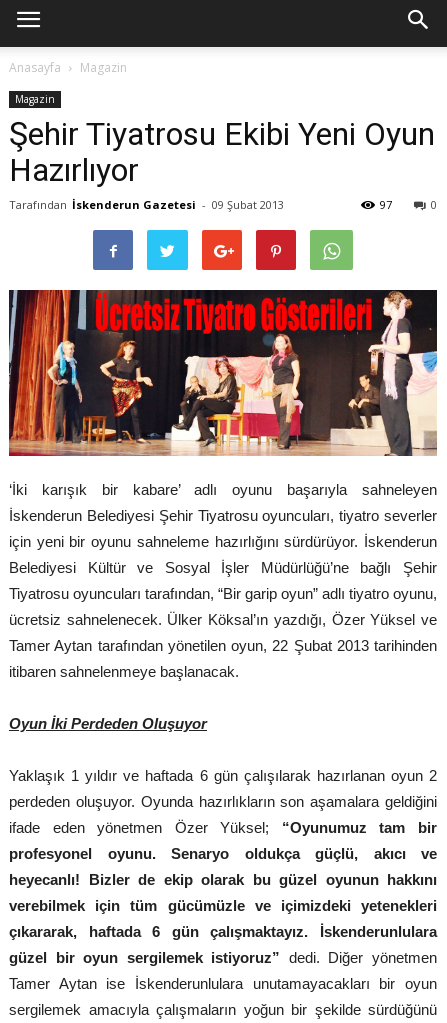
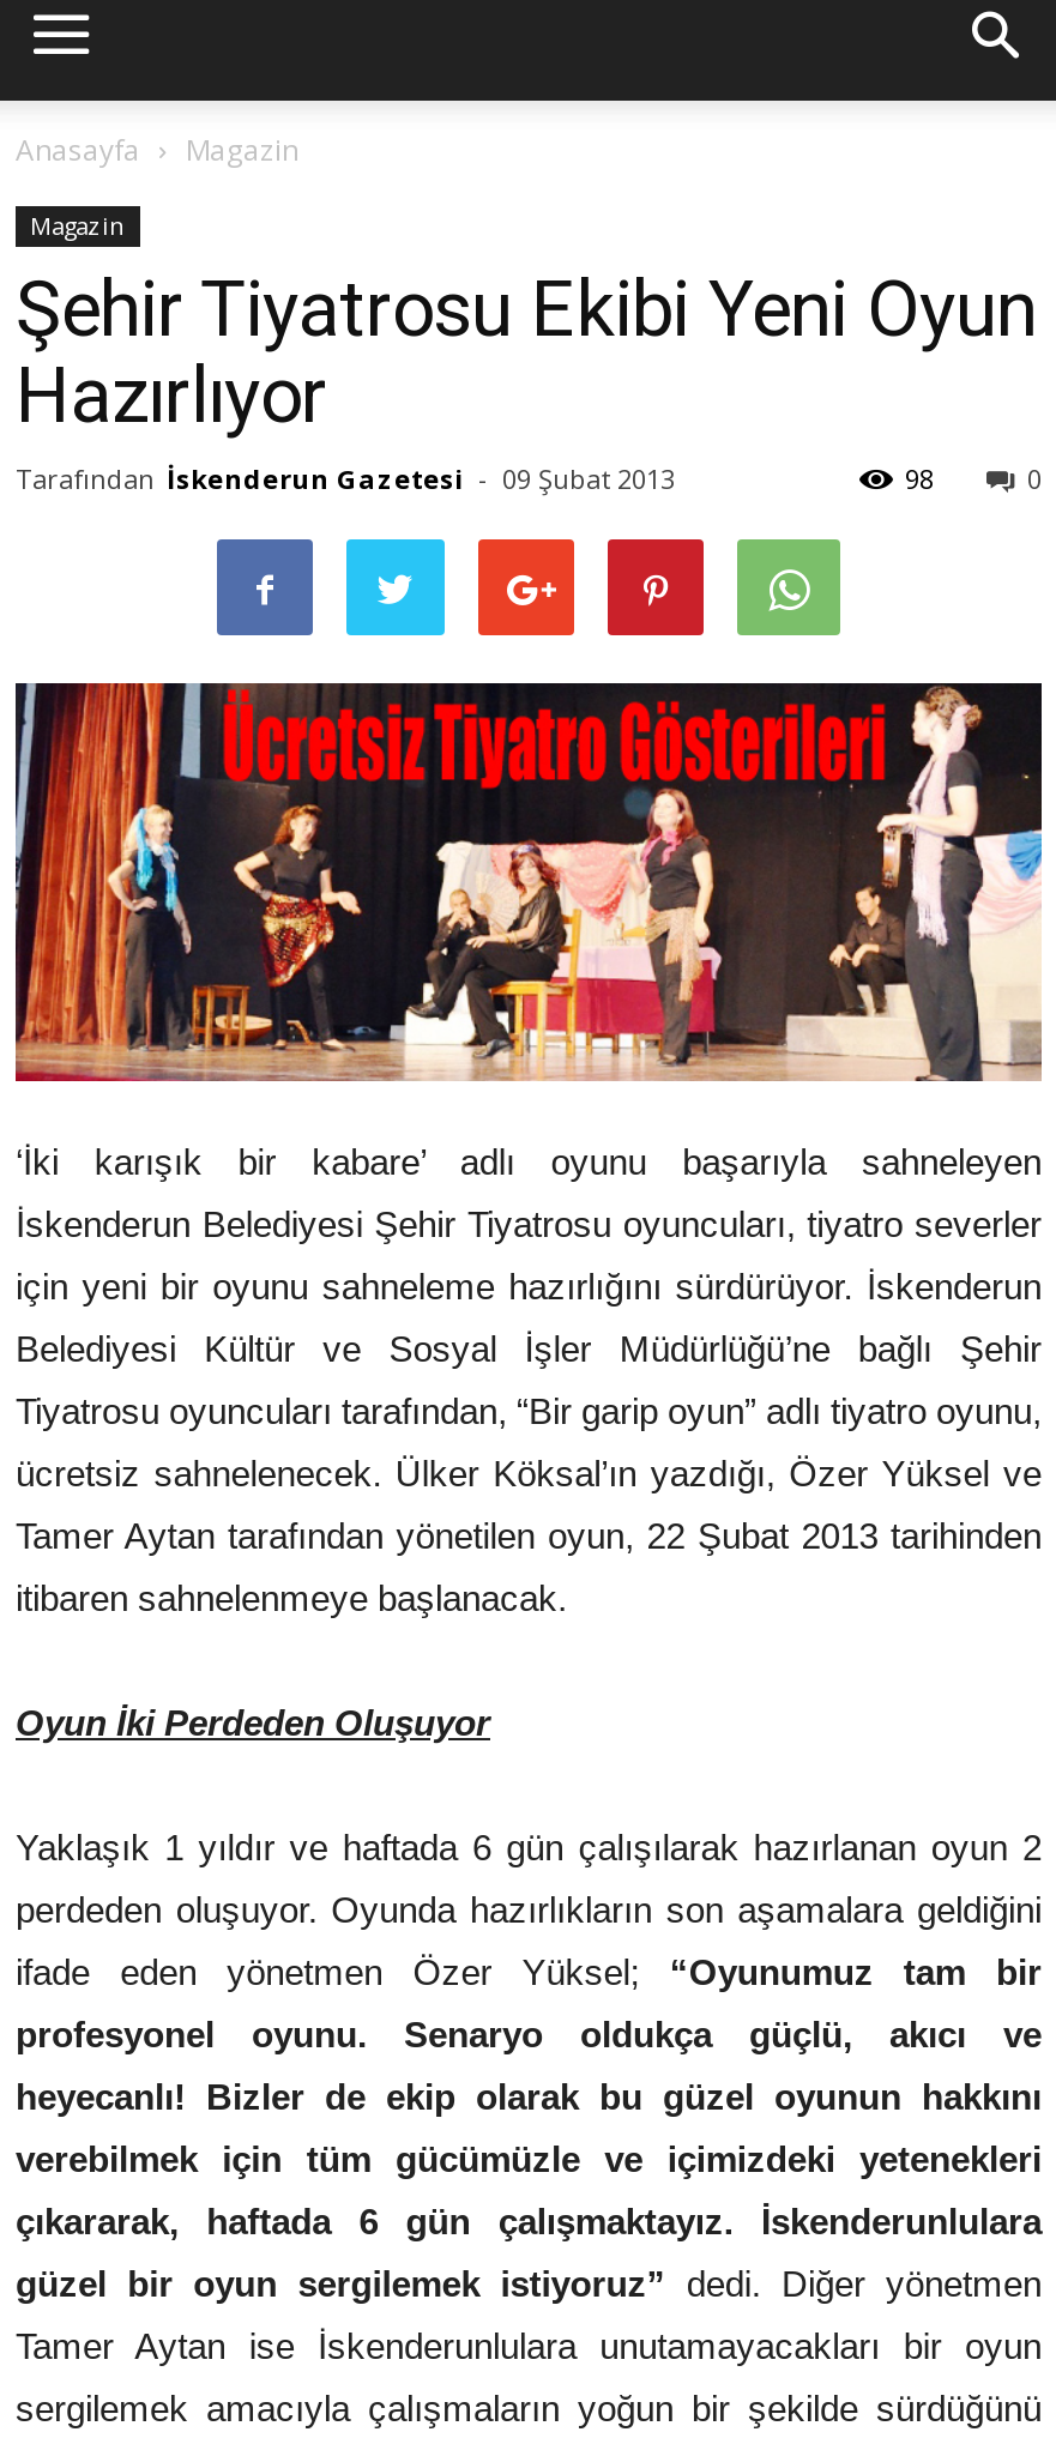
- 97
+ 98
